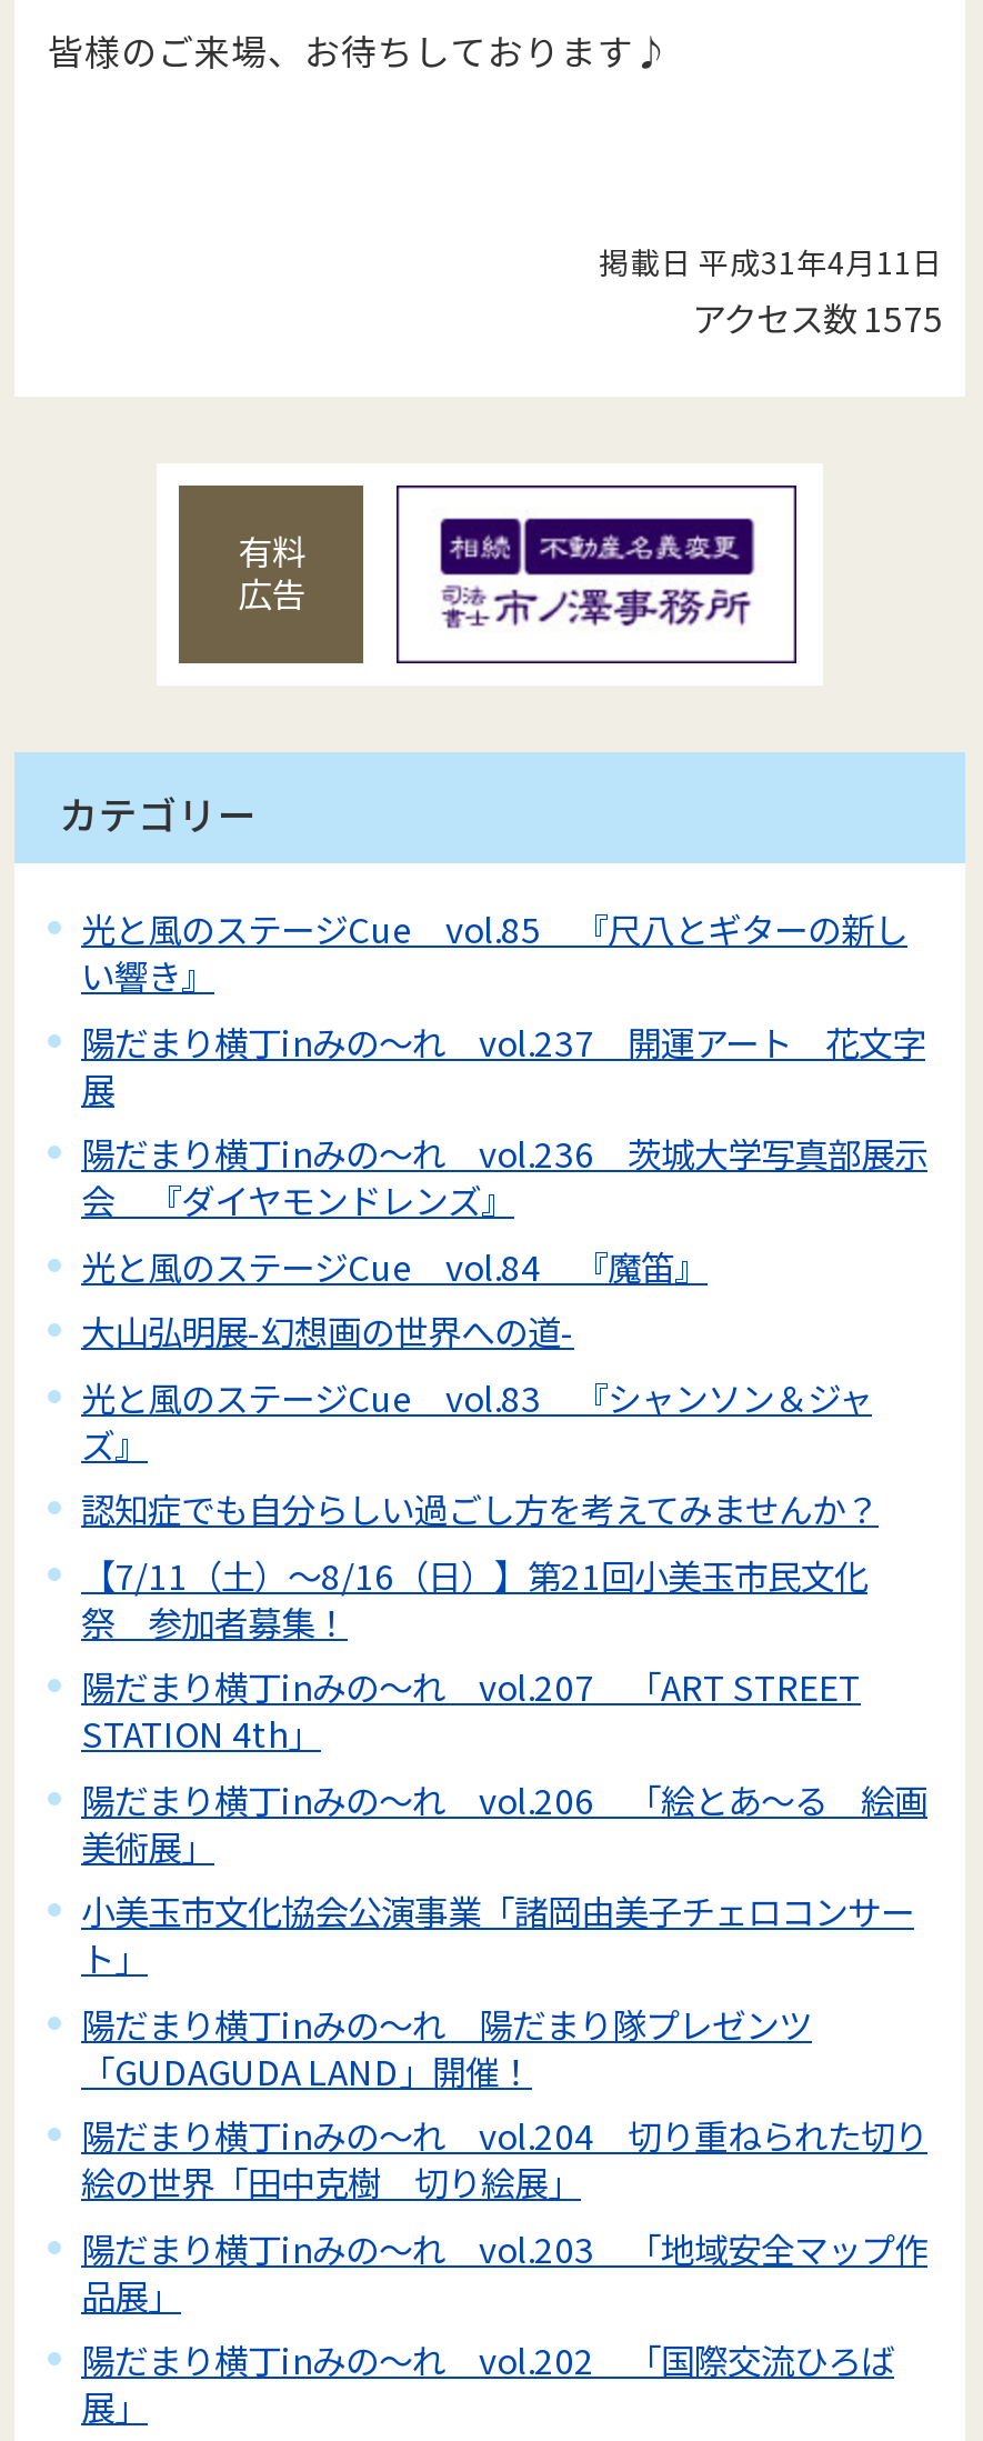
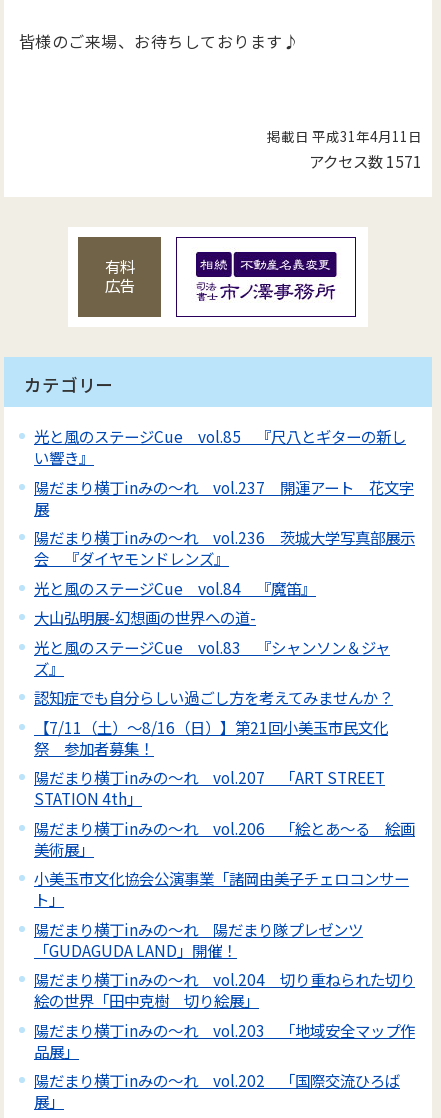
- アクセス数1575
+ アクセス数1571
